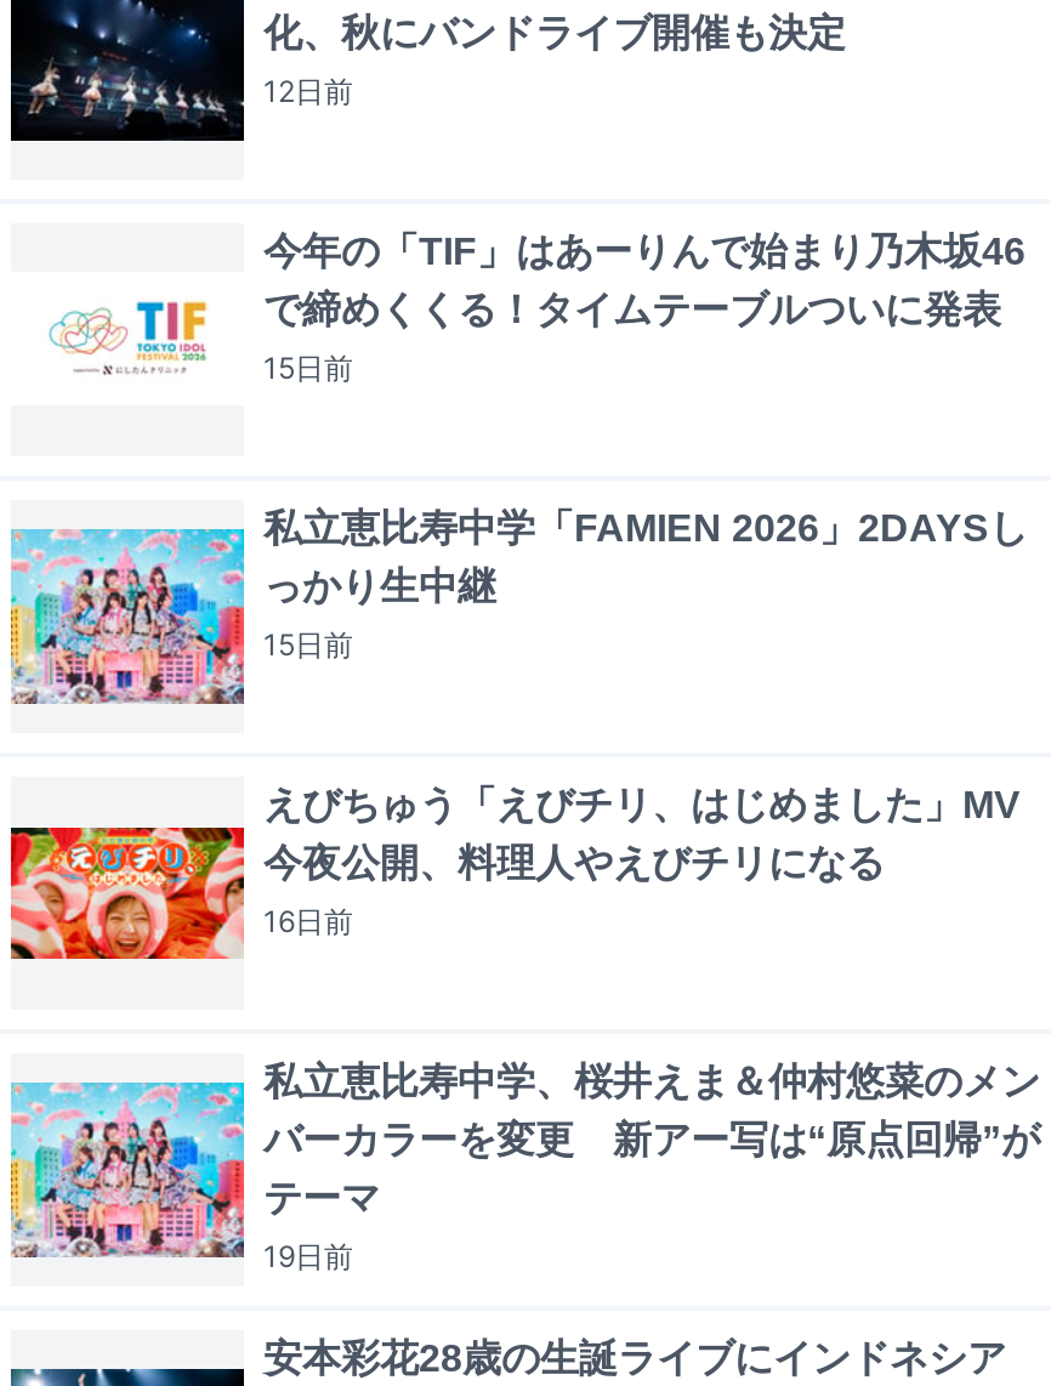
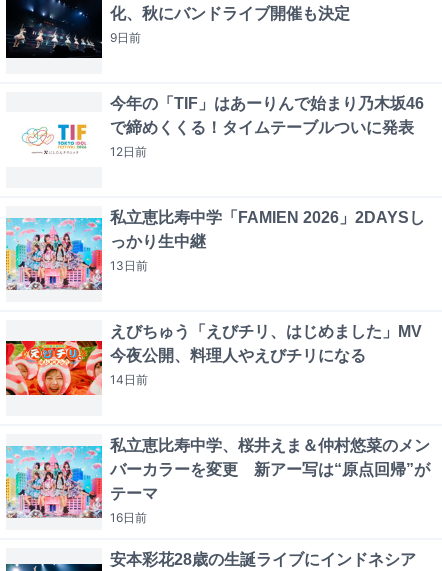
- 12日前
+ 9日前

- 15日前
+ 12日前

- 15日前
+ 13日前

- 16日前
+ 14日前

- 19日前
+ 16日前
